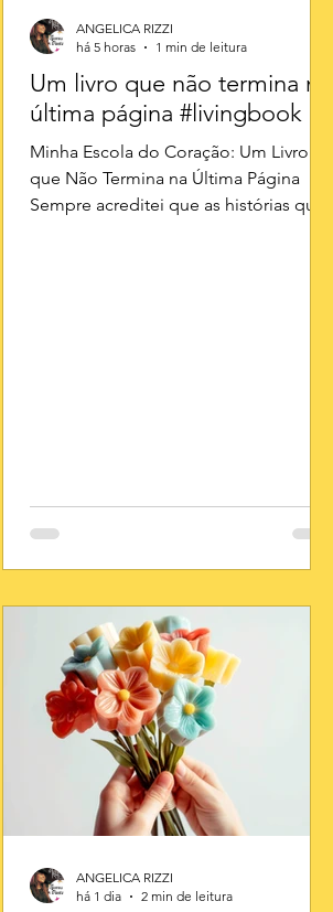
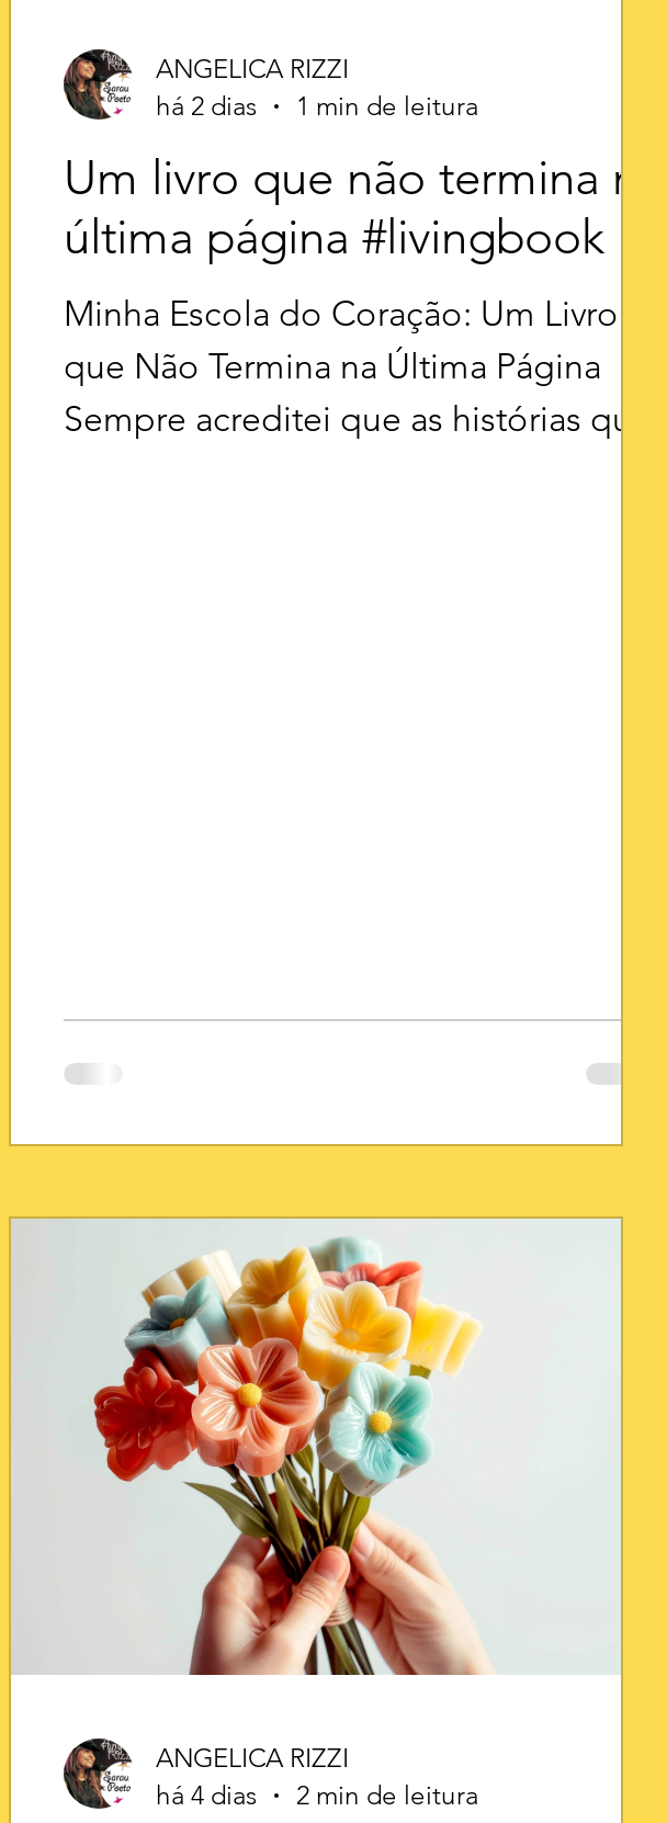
- há 5 horas 1 min de leitura
+ há 2 dias 1 min de leitura

- há 1 dia 2 min de leitura
+ há 4 dias 2 min de leitura
